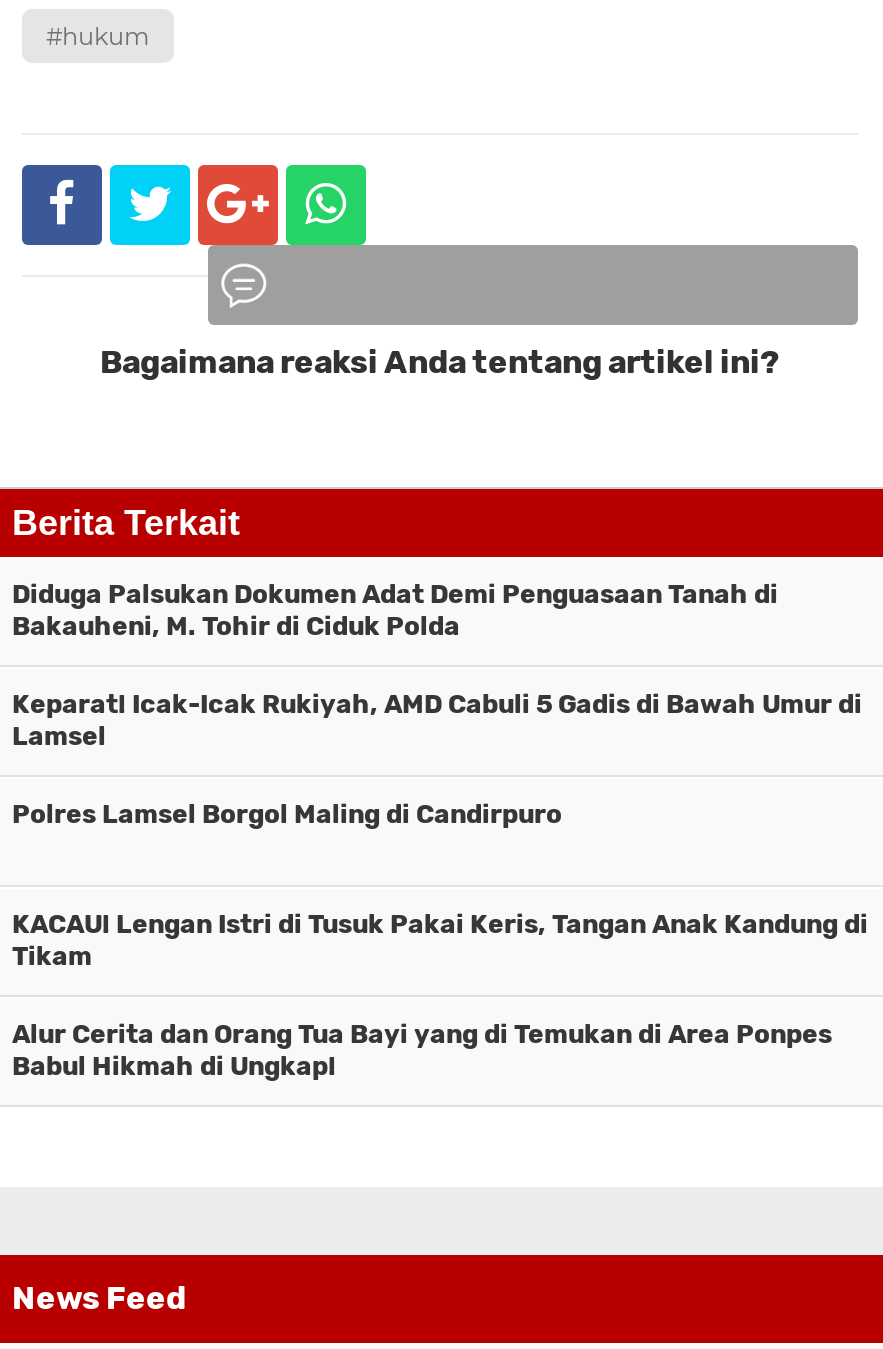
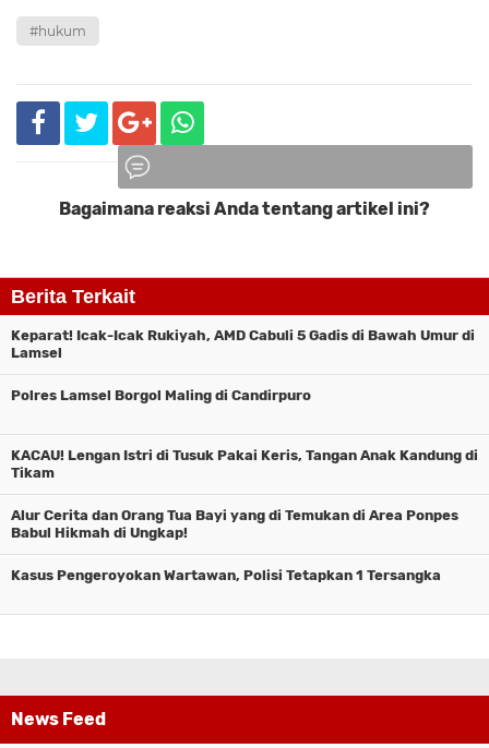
- Diduga Palsukan Dokumen Adat Demi Penguasaan Tanah di
- Bakauheni, M. Tohir di Ciduk Polda

moved up: Keparat! Icak-Icak Rukiyah, AMD Cabuli 5 Gadis di Bawah Umur di | Lamsel | Polres Lamsel Borgol Maling di Candirpuro | KACAU! Lengan Istri di Tusuk Pakai Keris, Tangan Anak Kandung di | Tikam | Alur Cerita dan Orang Tua Bayi yang di Temukan di Area Ponpes | Babul Hikmah di Ungkap!

+ Kasus Pengeroyokan Wartawan, Polisi Tetapkan 1 Tersangka
